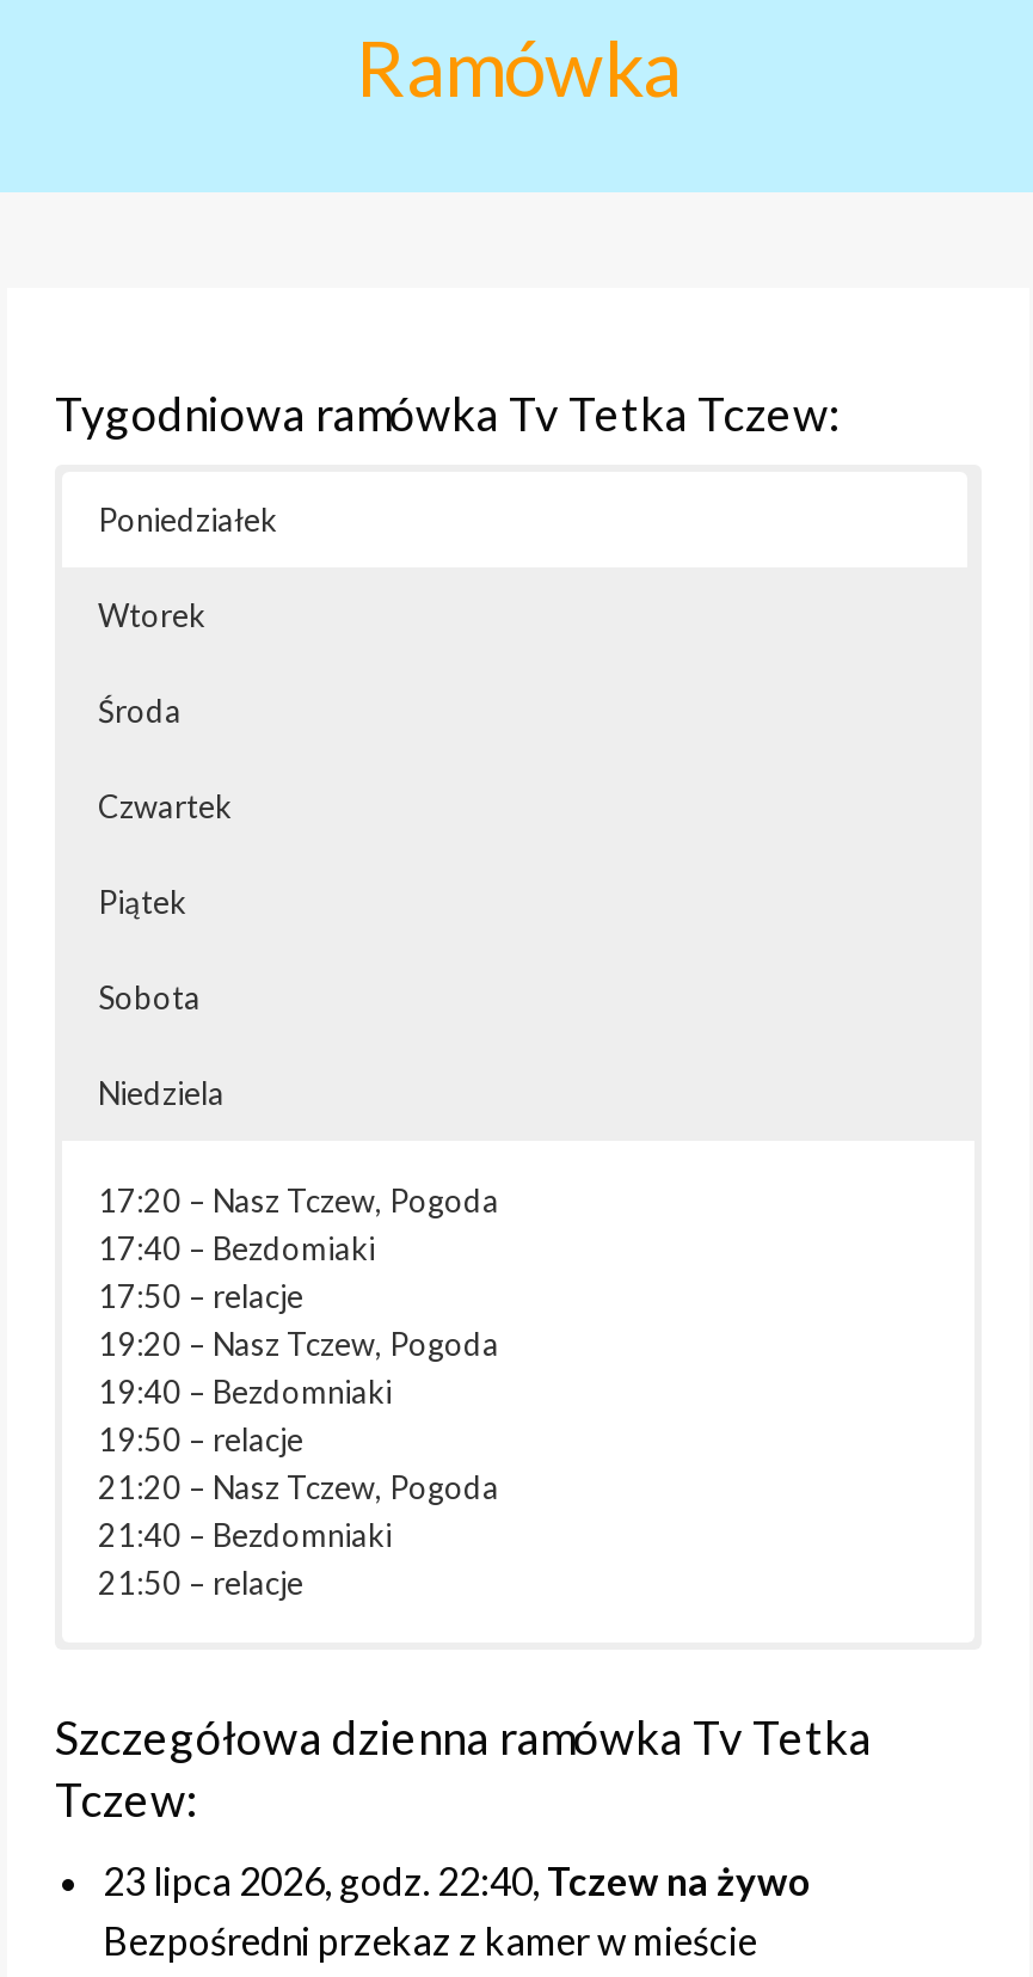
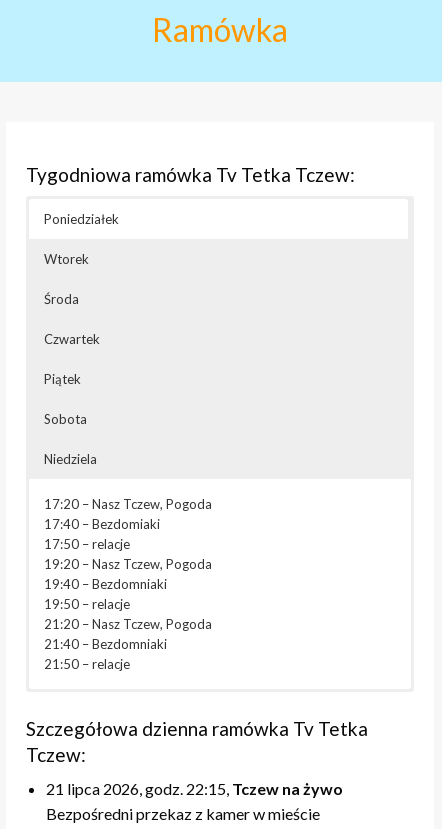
- 23 lipca 2026, godz. 22:40, Tczew na żywo
+ 21 lipca 2026, godz. 22:15, Tczew na żywo
